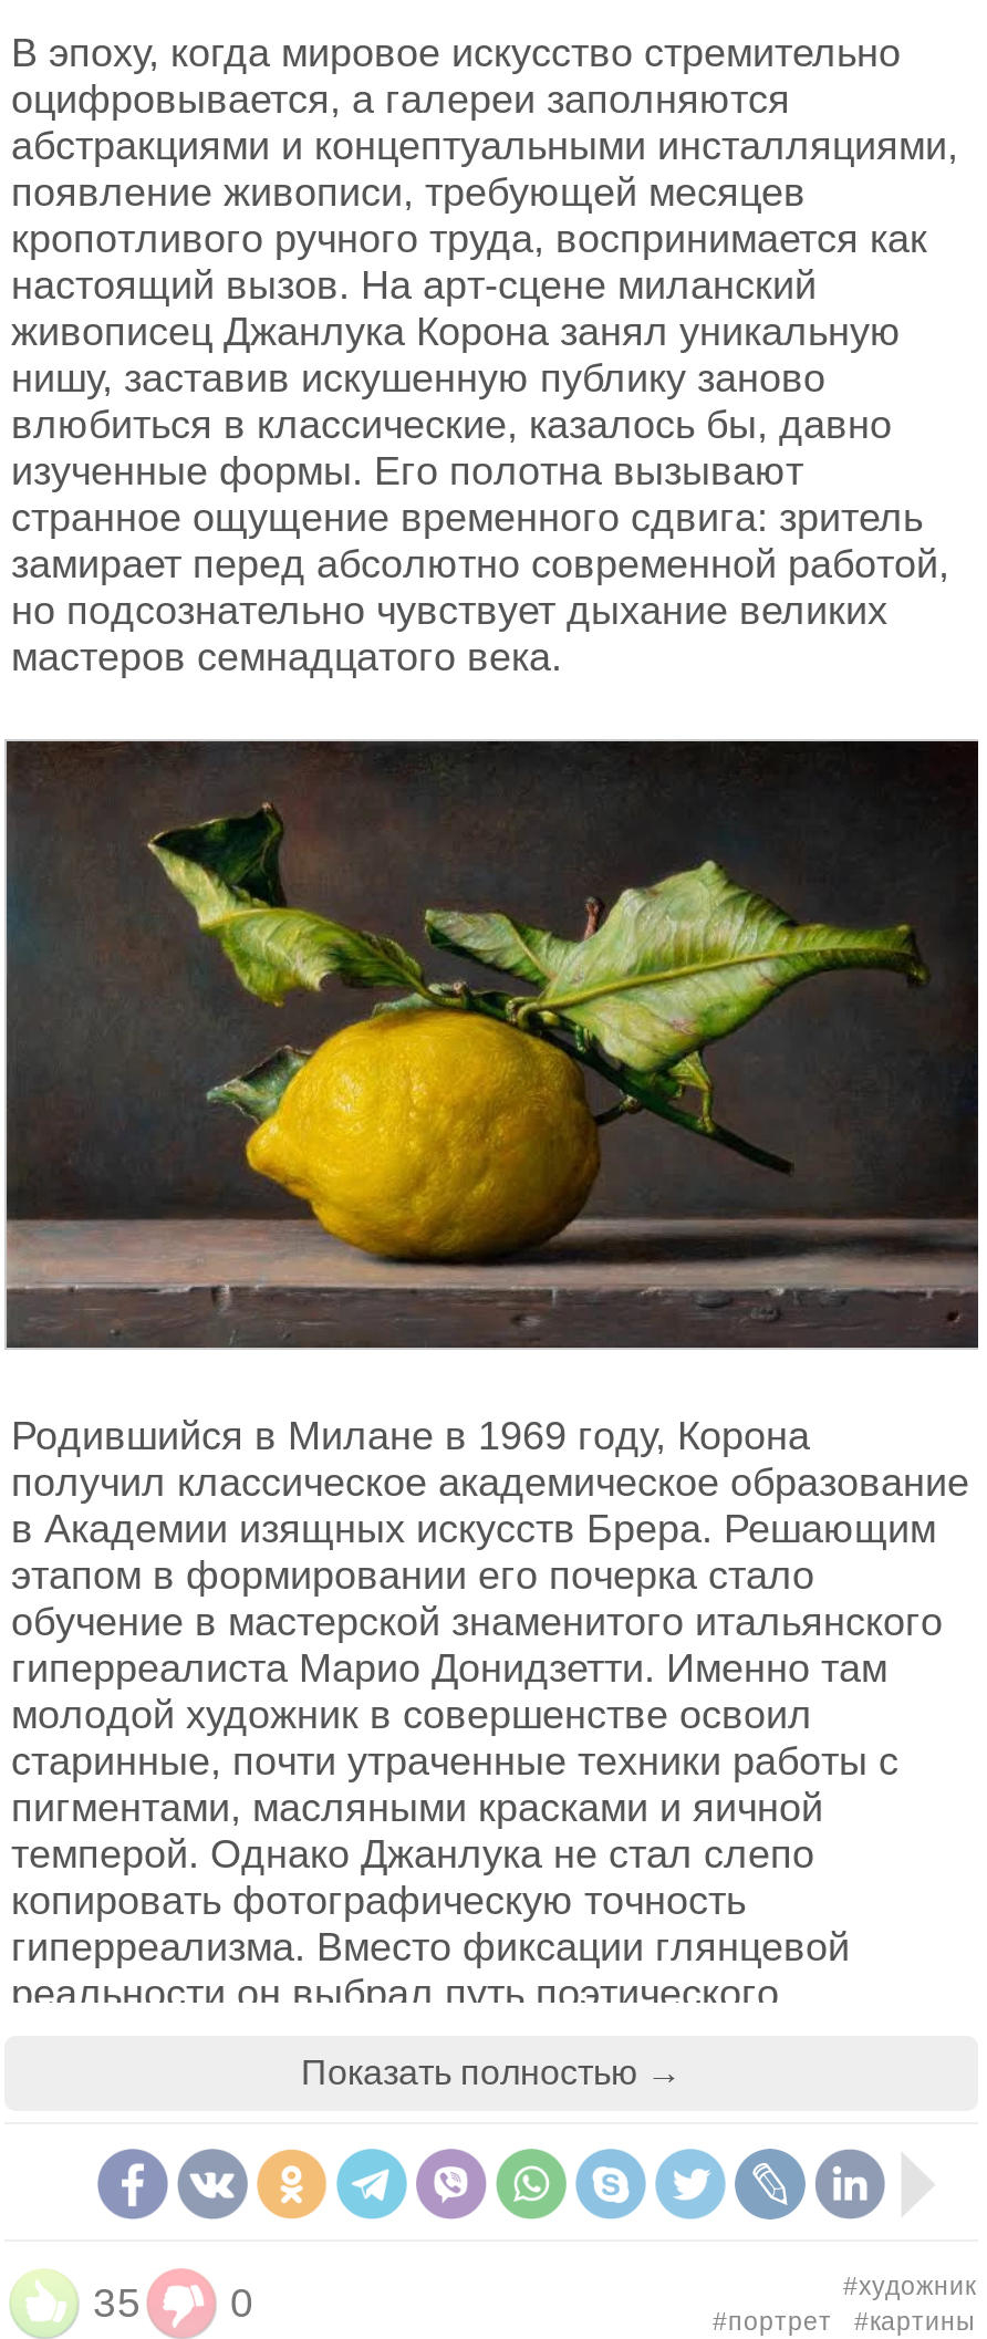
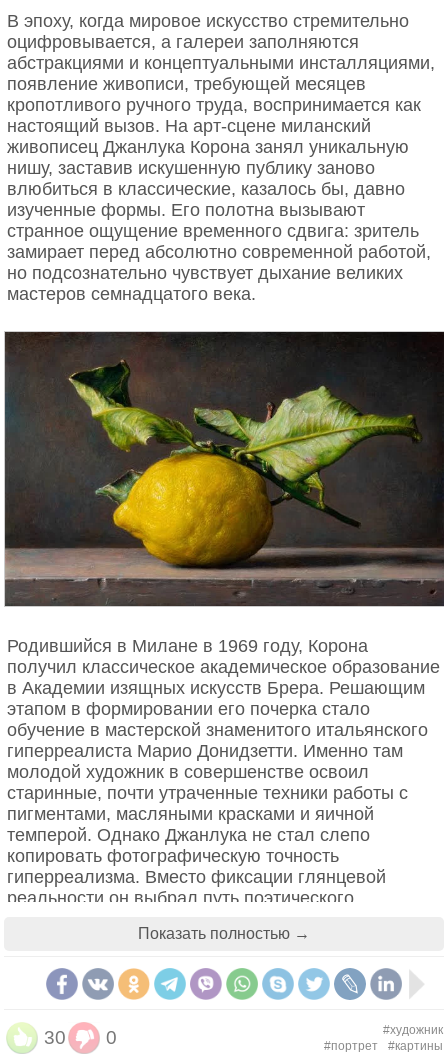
- 35 0
+ 30 0
